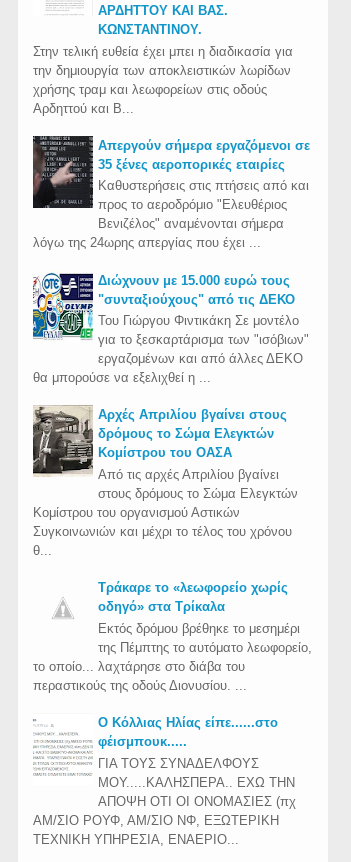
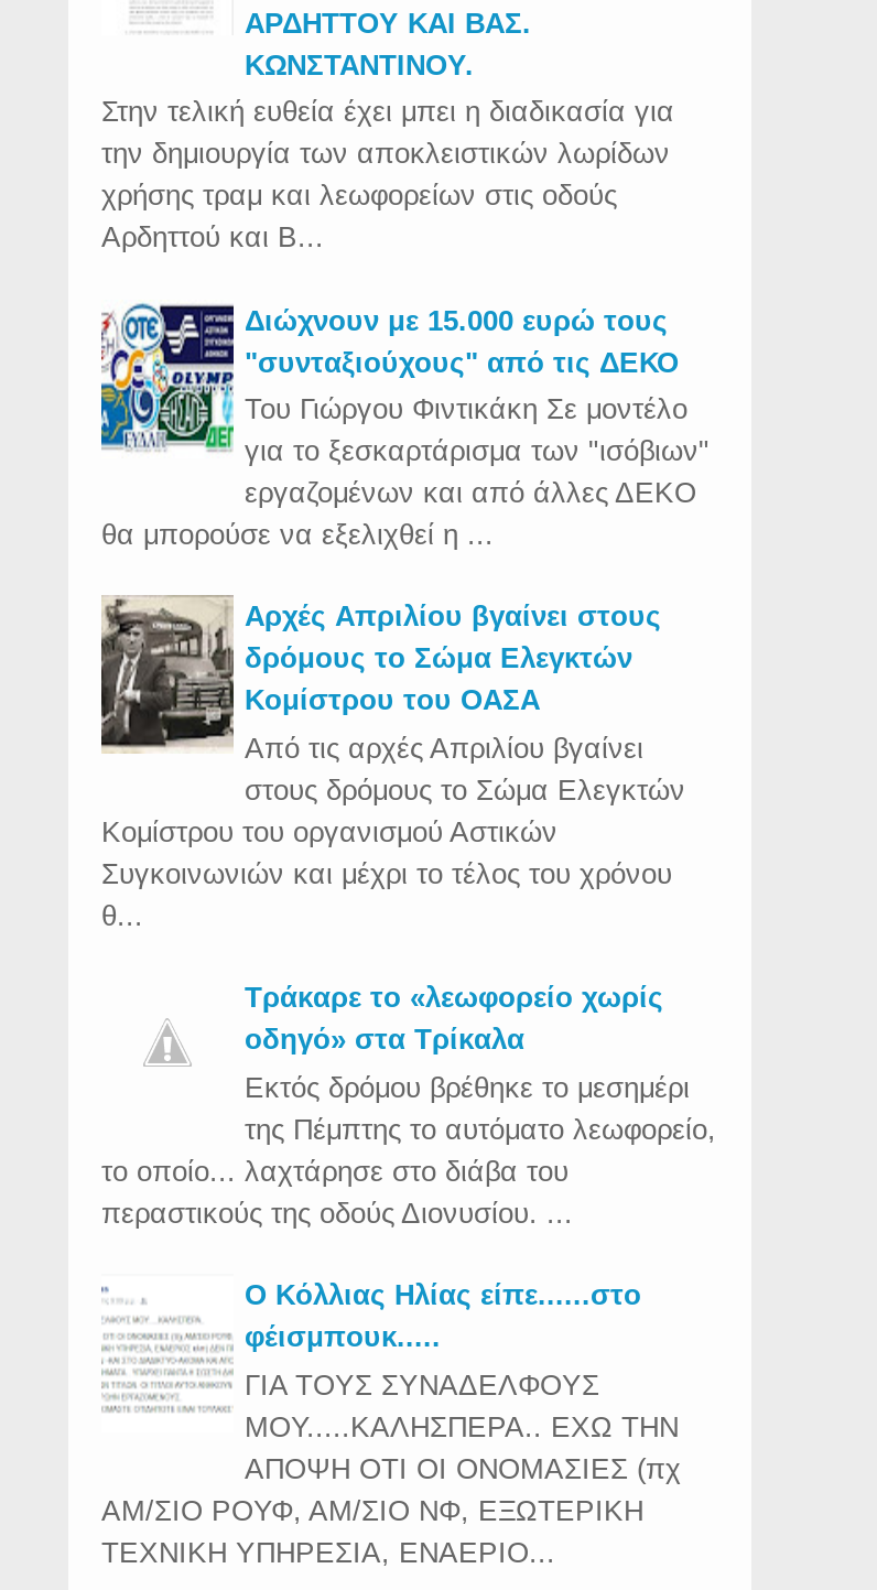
- [image]
- Απεργούν σήμερα εργαζόμενοι σε
- 35 ξένες αεροπορικές εταιρίες
- Καθυστερήσεις στις πτήσεις από και
- προς το αεροδρόμιο "Ελευθέριος
- Βενιζέλος" αναμένονται σήμερα
- λόγω της 24ωρης απεργίας που έχει ...
